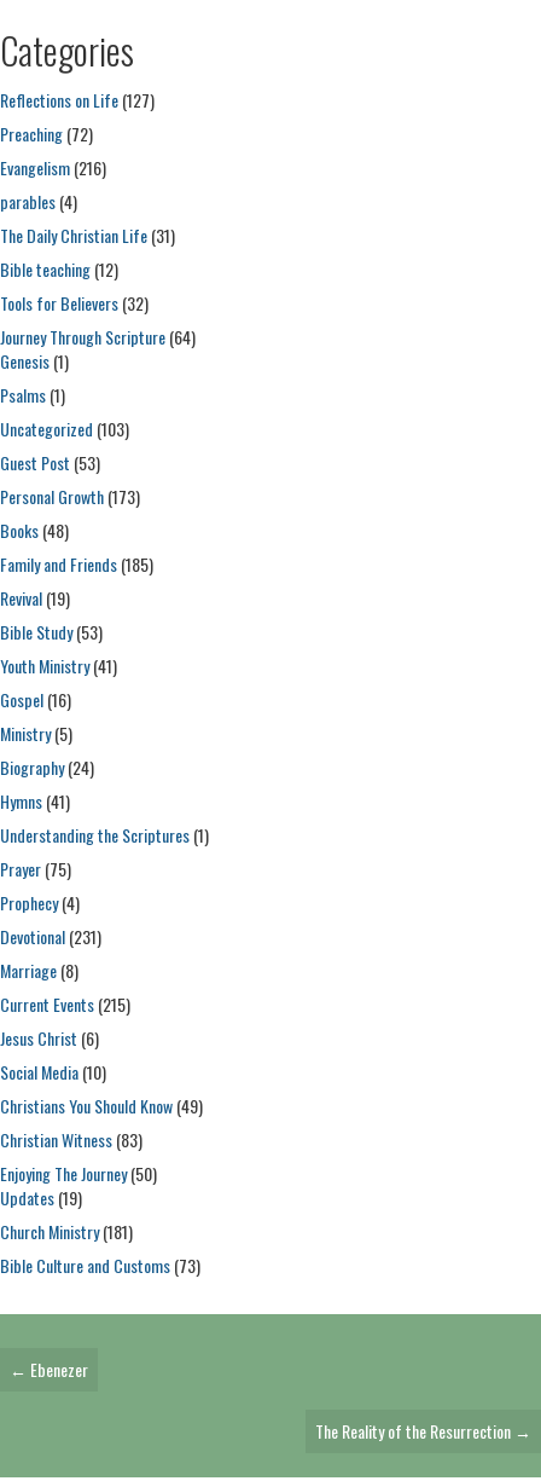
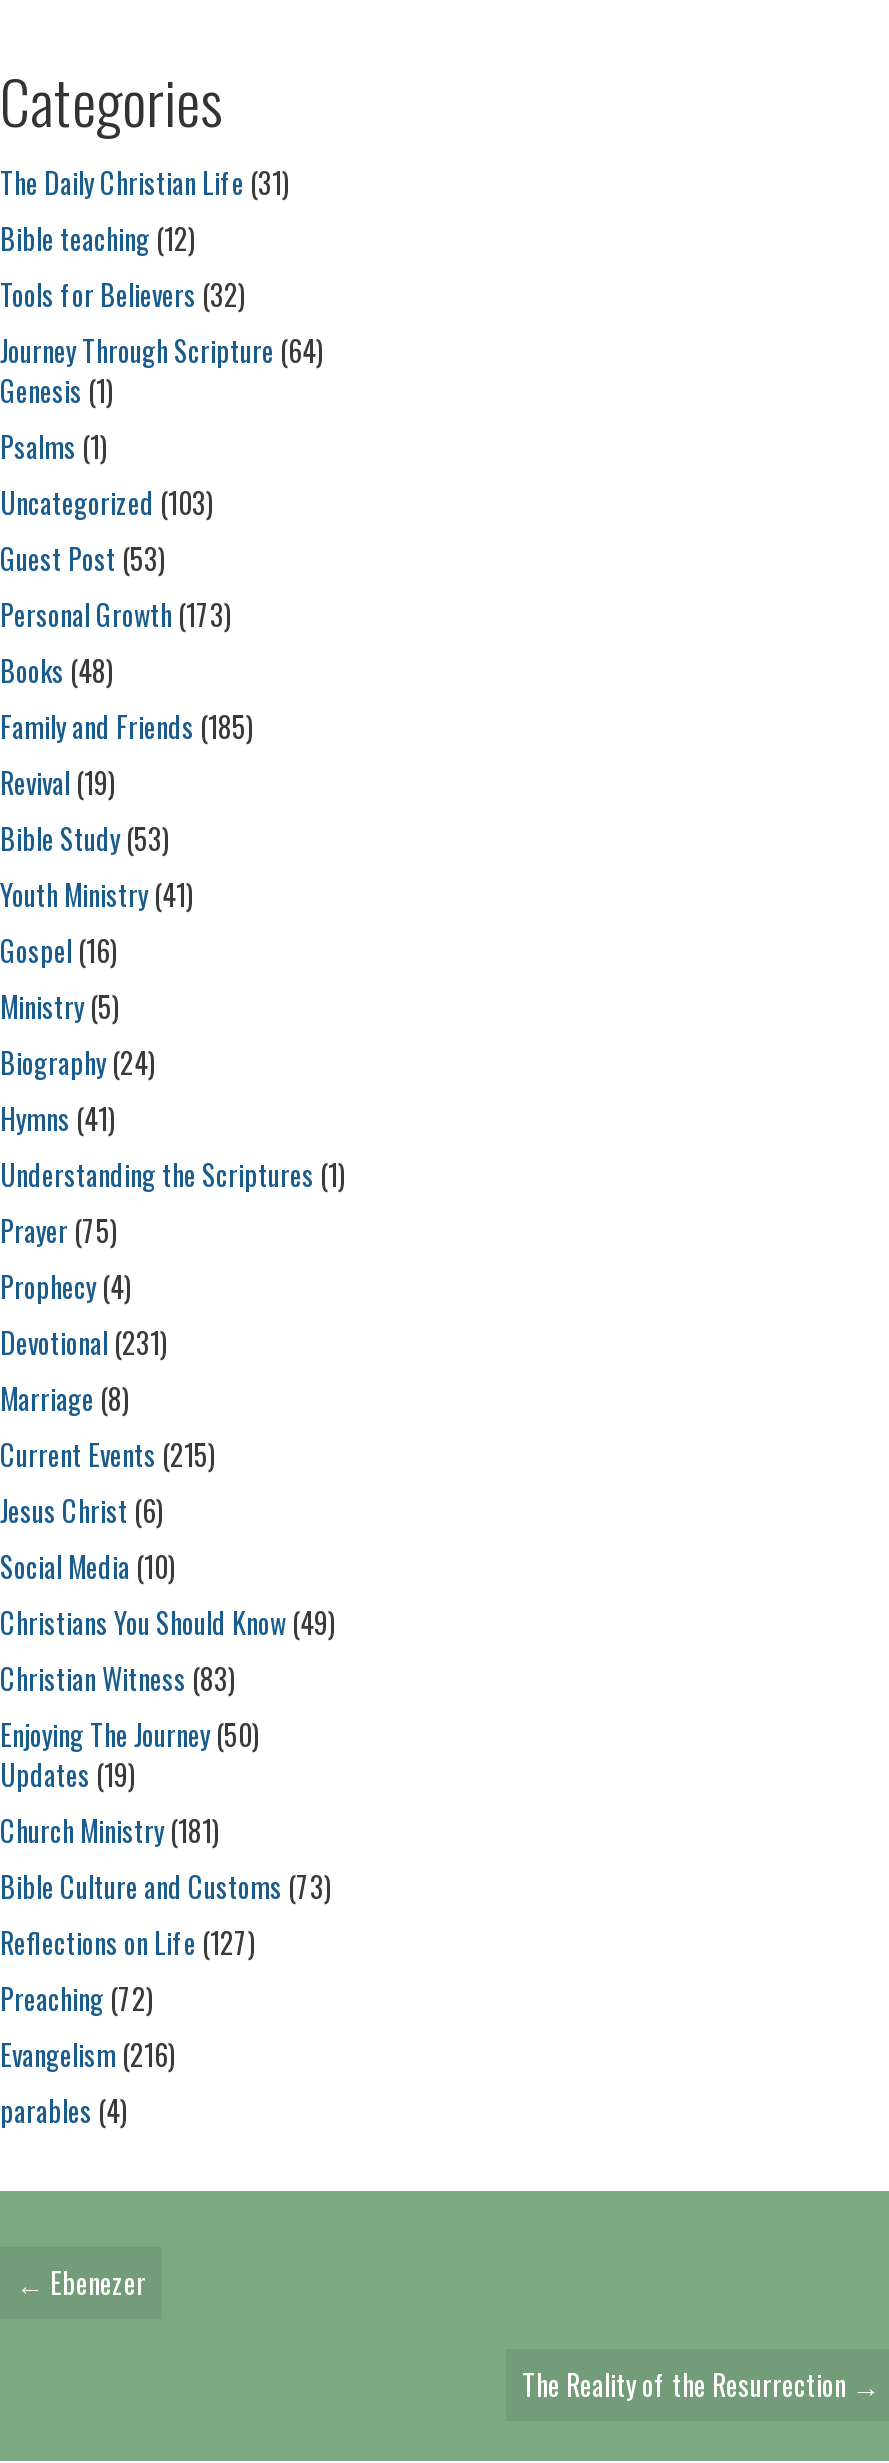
moved down: Reflections on Life (127) | Preaching (72) | Evangelism (216) | parables (4)

moved up: The Daily Christian Life (31) | Bible teaching (12) | Tools for Believers (32) | ... | Church Ministry (181) | Bible Culture and Customs (73)
